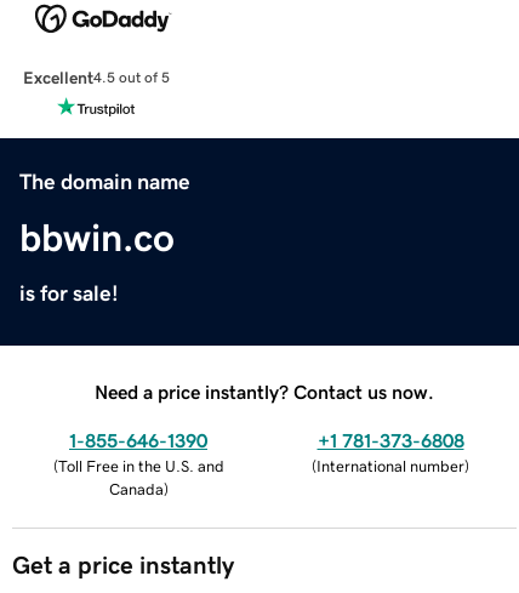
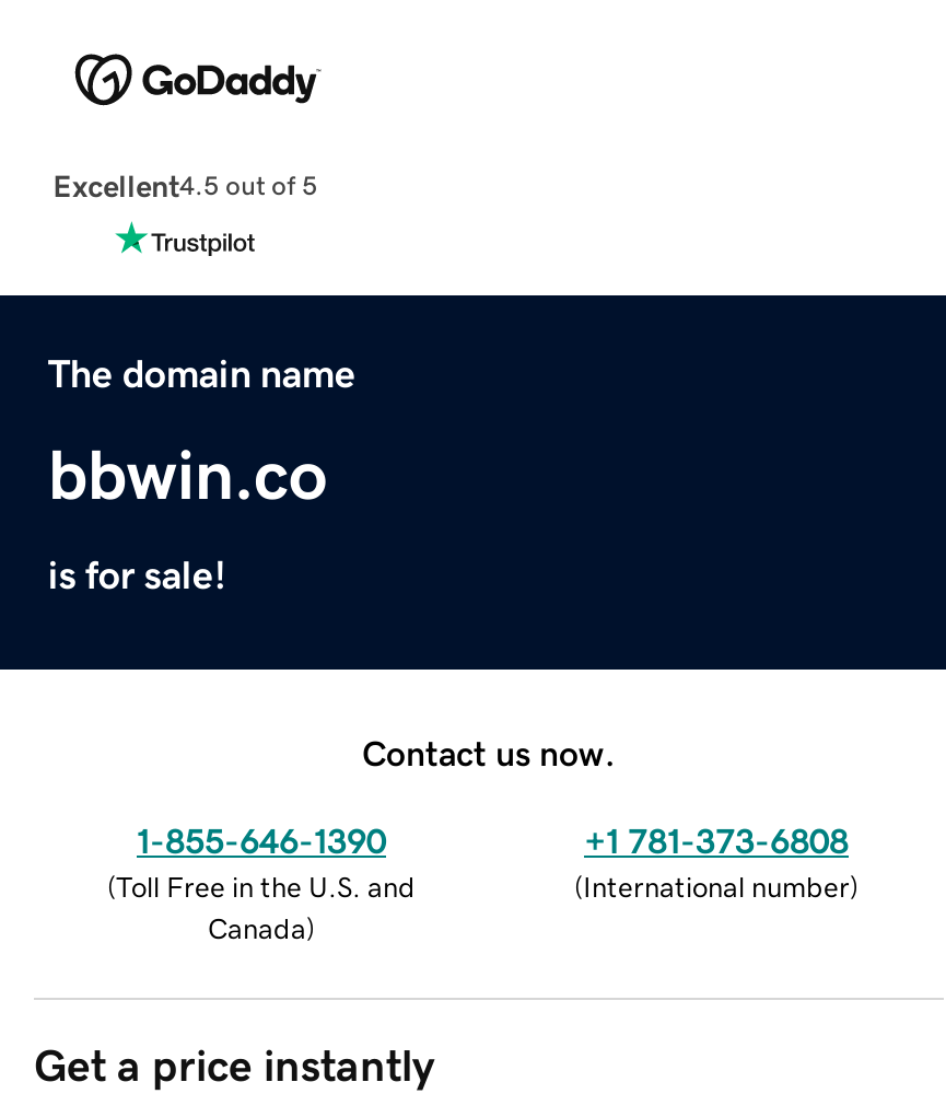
- Need a price instantly? Contact us now.
+ Contact us now.
